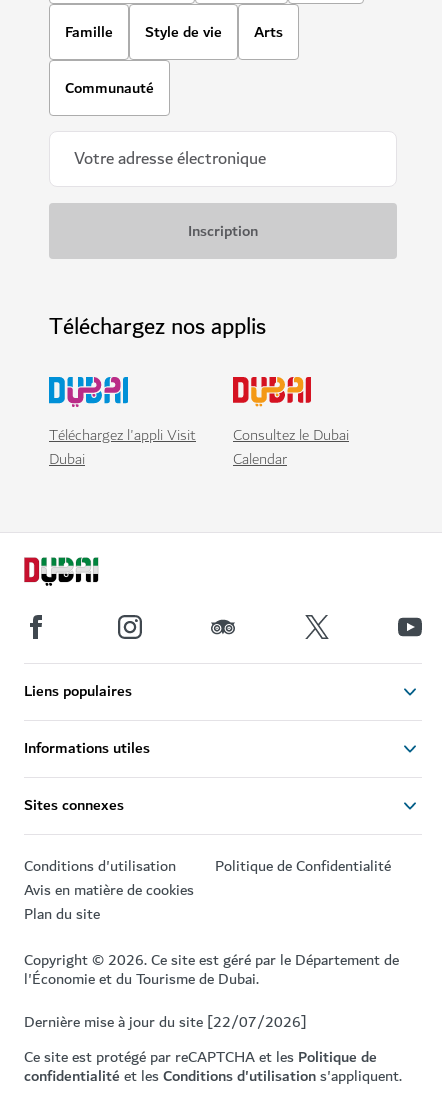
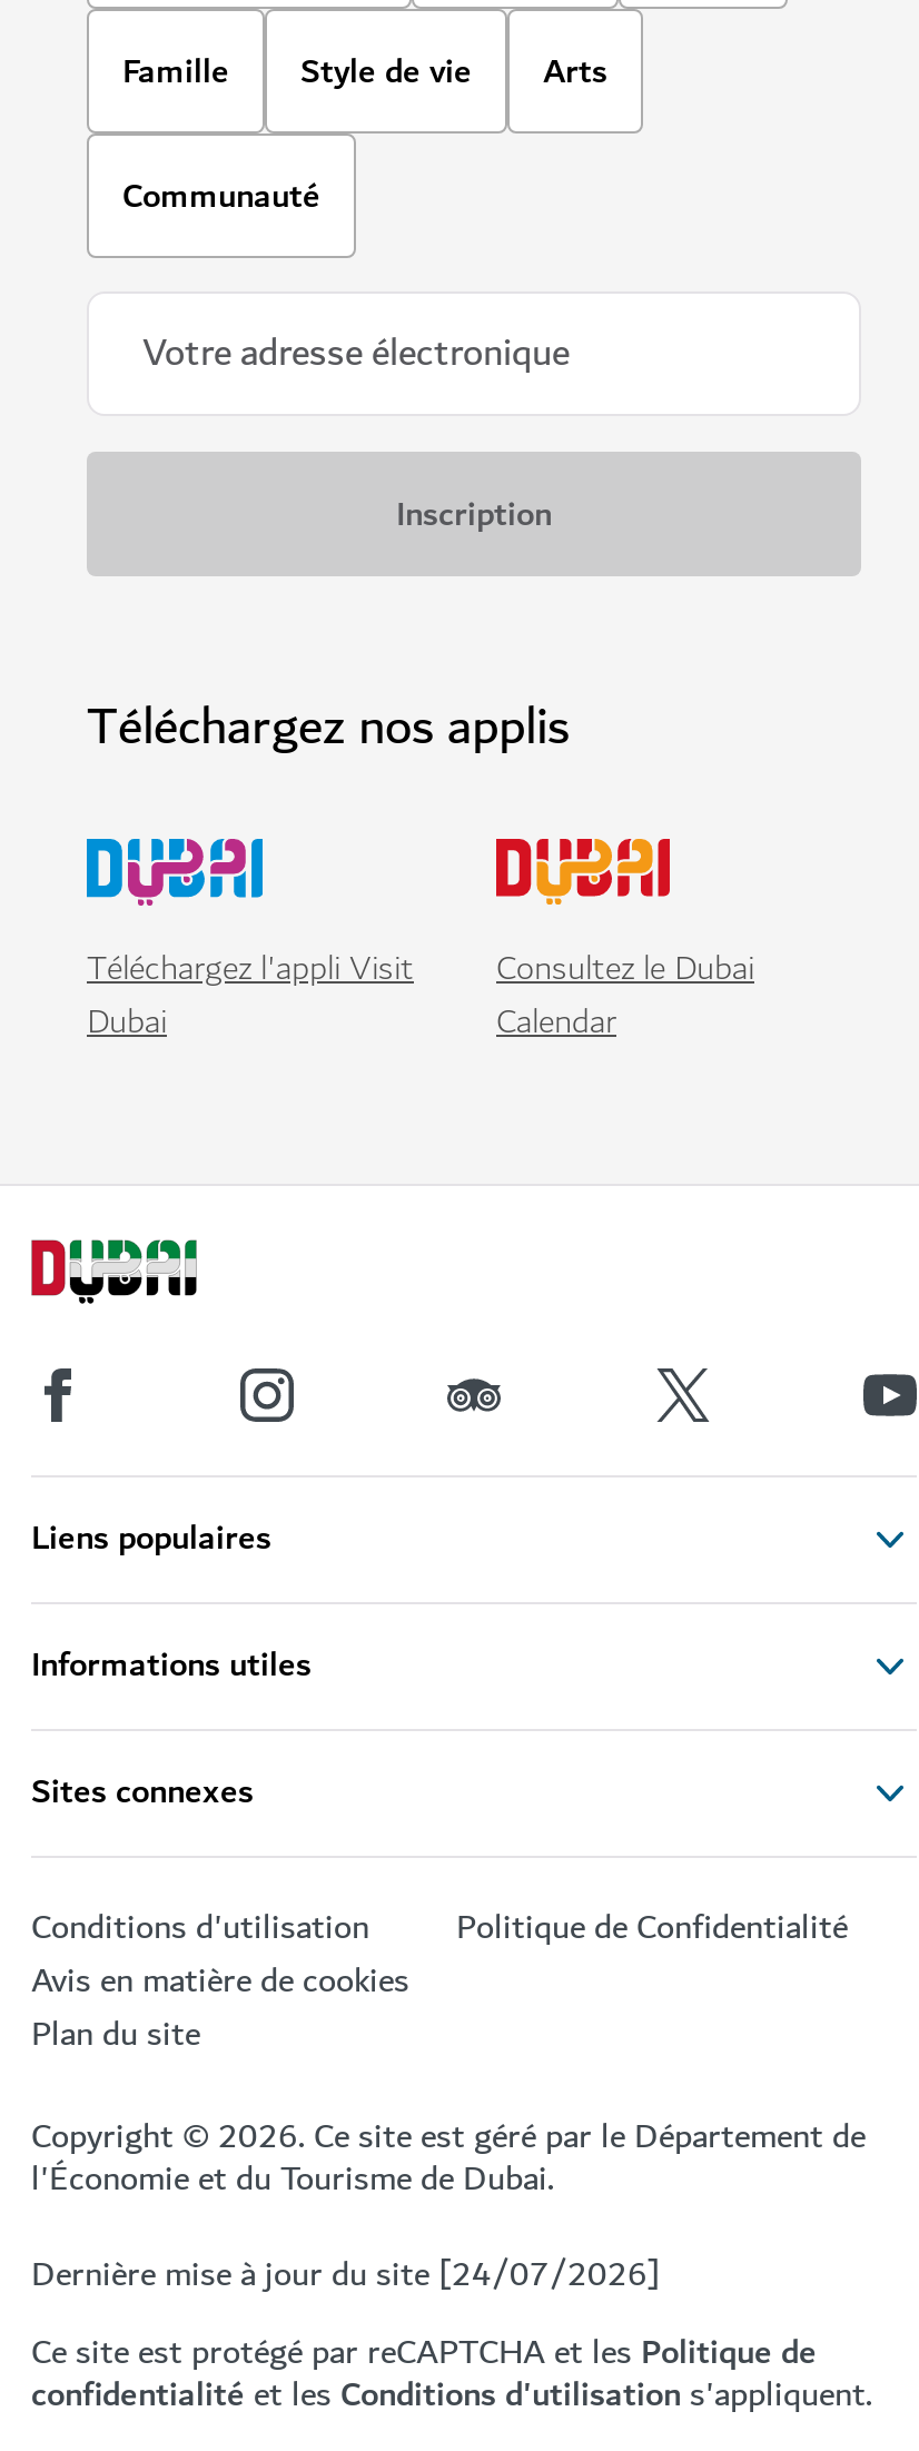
- Dernière mise à jour du site [22/07/2026]
+ Dernière mise à jour du site [24/07/2026]
